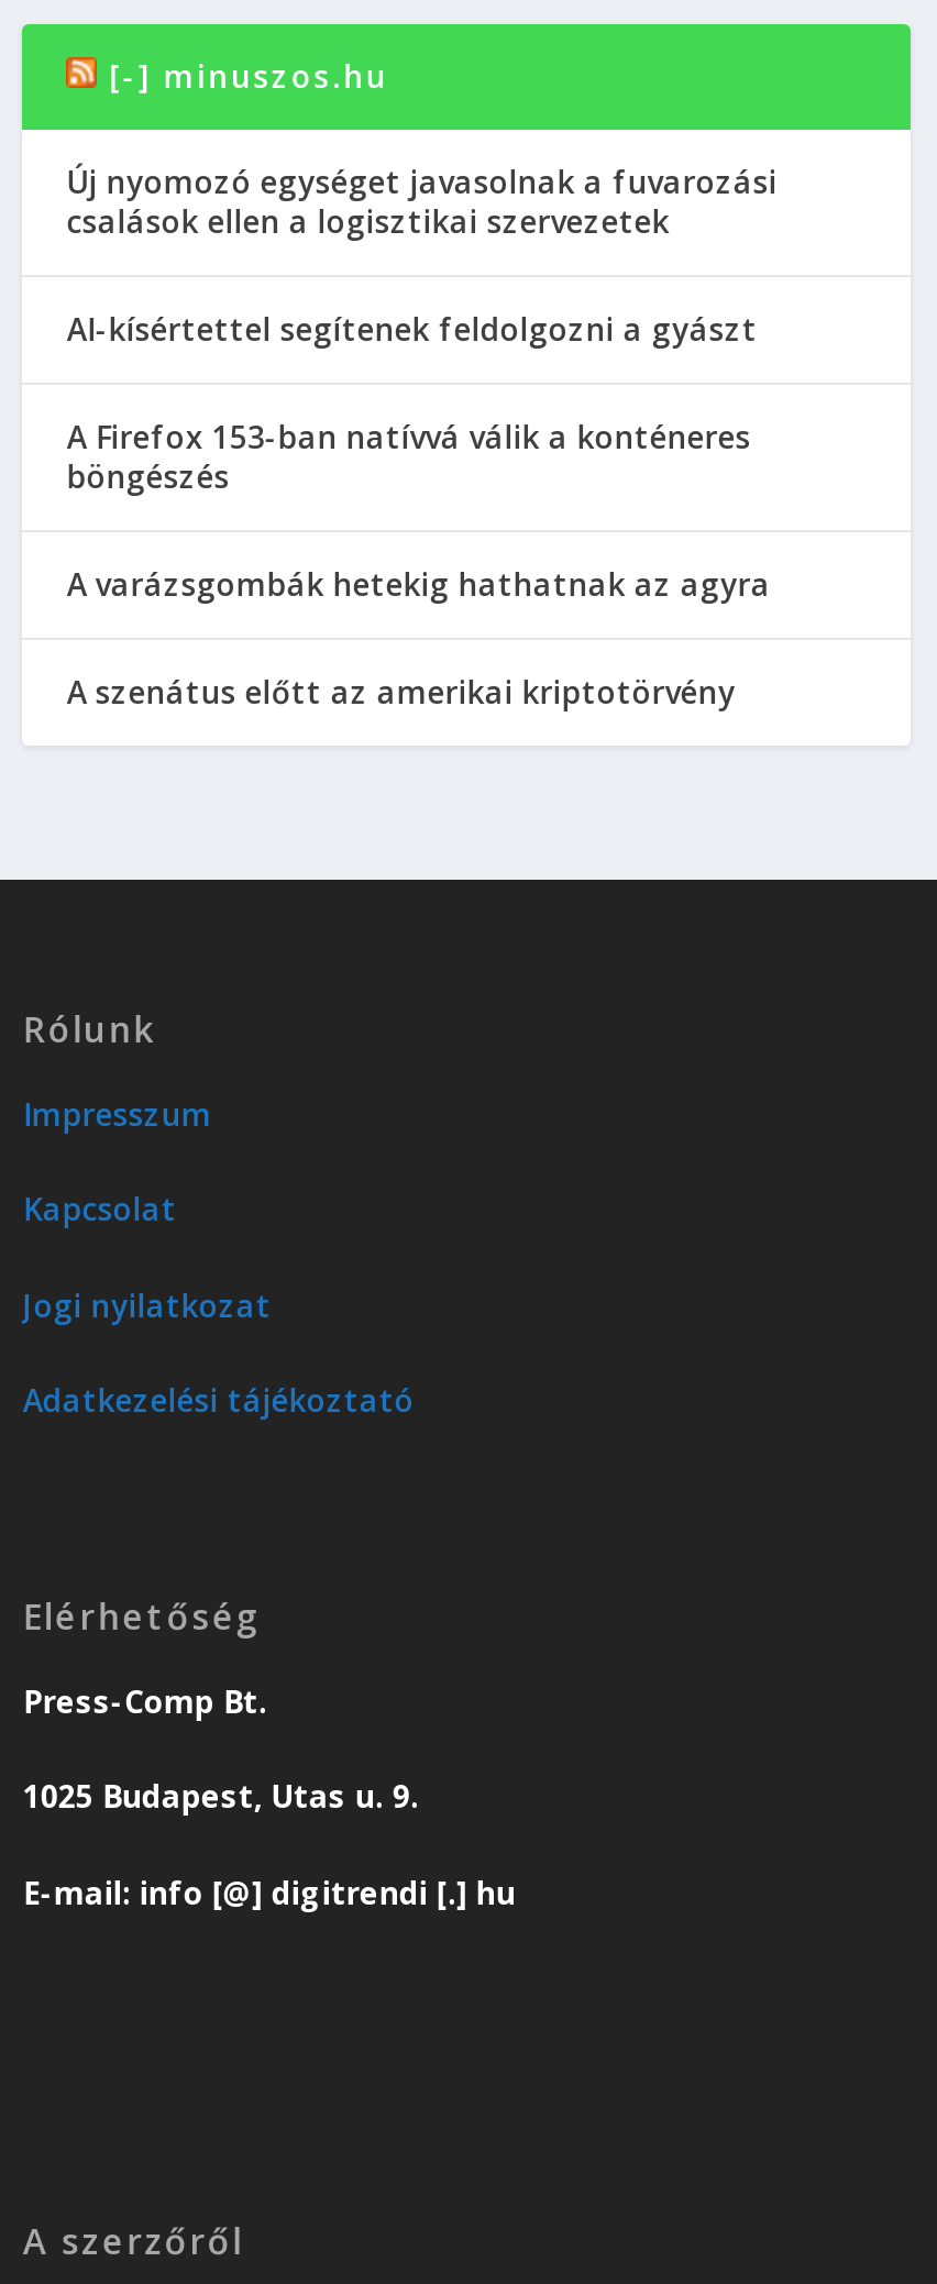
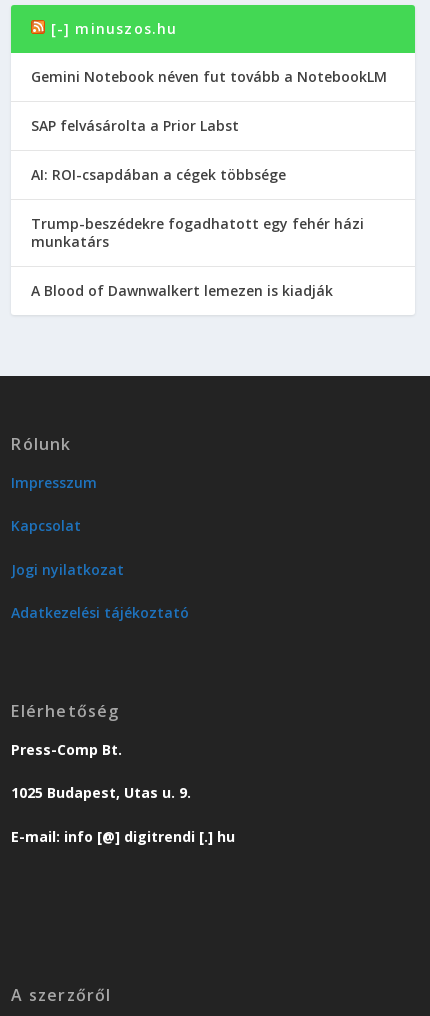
- Új nyomozó egységet javasolnak a fuvarozási
- csalások ellen a logisztikai szervezetek
+ Gemini Notebook néven fut tovább a NotebookLM

- AI-kísértettel segítenek feldolgozni a gyászt
+ SAP felvásárolta a Prior Labst

- A Firefox 153-ban natívvá válik a konténeres
- böngészés
+ AI: ROI-csapdában a cégek többsége

- A varázsgombák hetekig hathatnak az agyra
+ Trump-beszédekre fogadhatott egy fehér házi
+ munkatárs

- A szenátus előtt az amerikai kriptotörvény
+ A Blood of Dawnwalkert lemezen is kiadják
